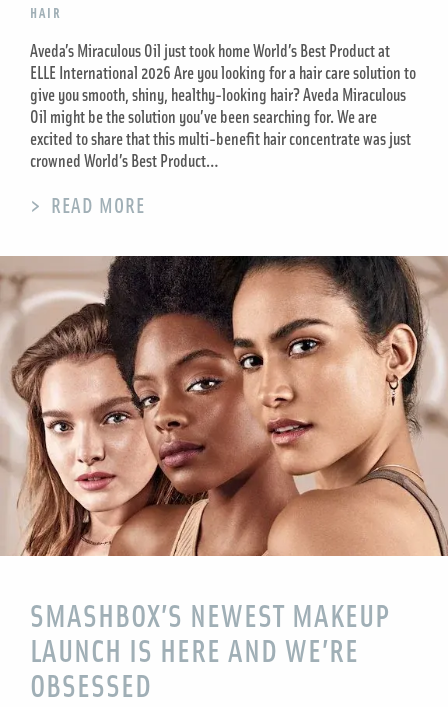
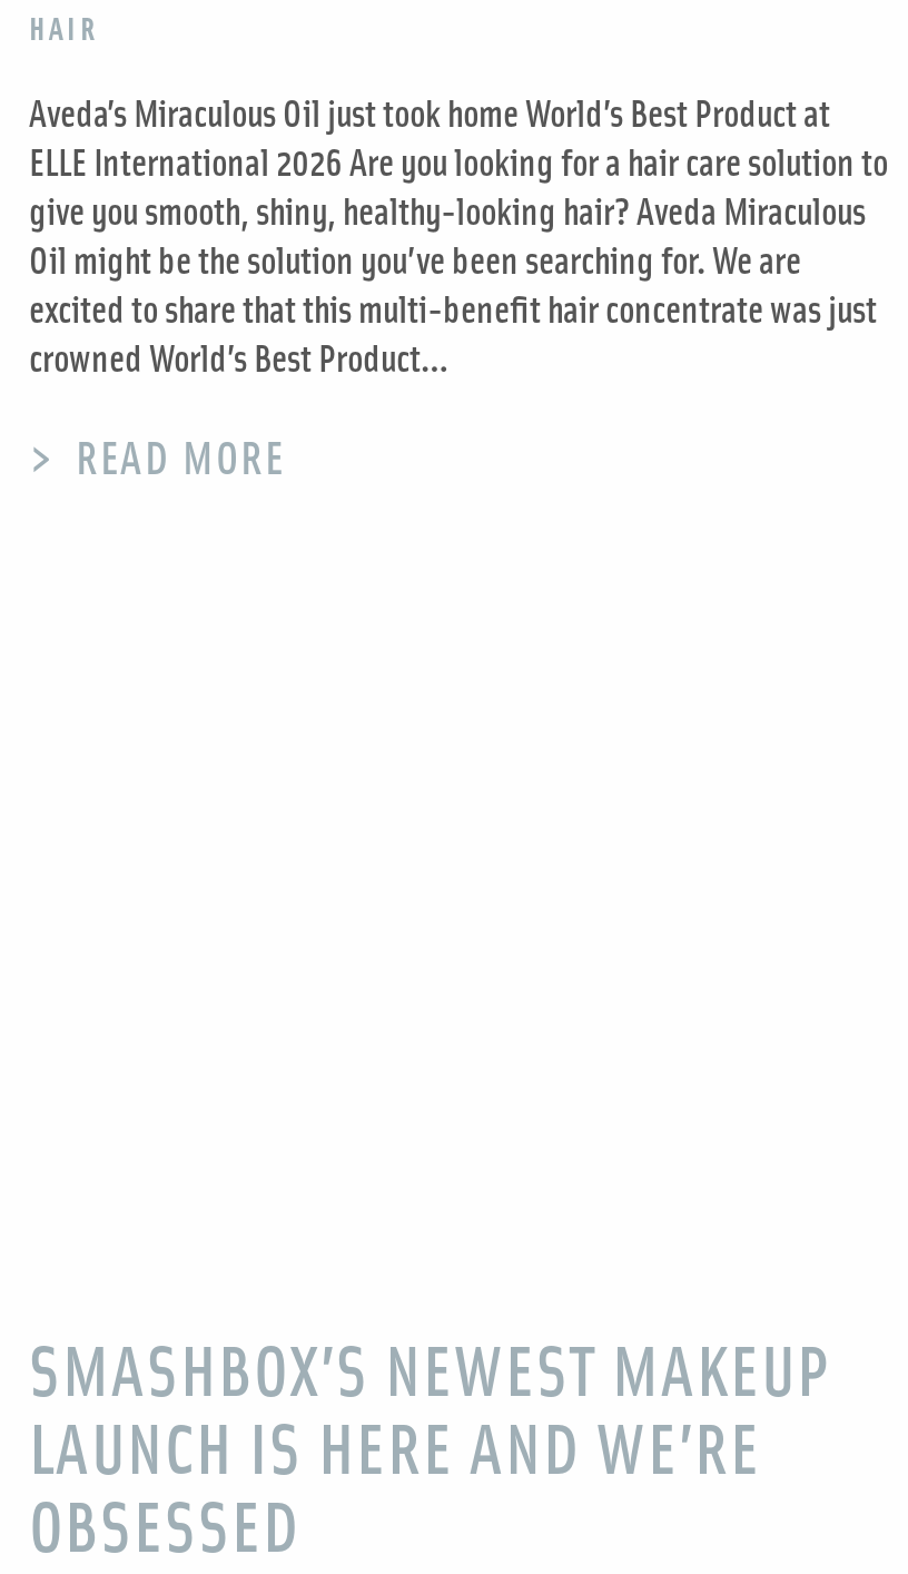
- [image]
